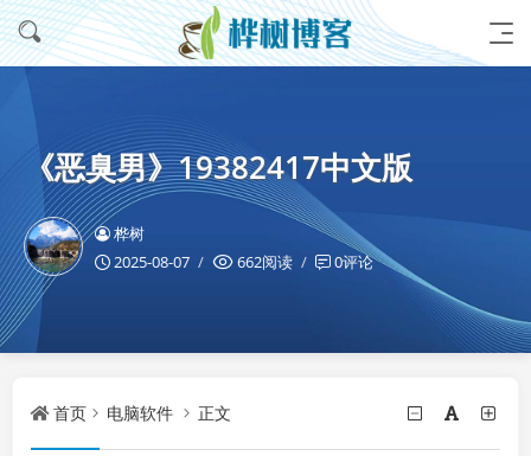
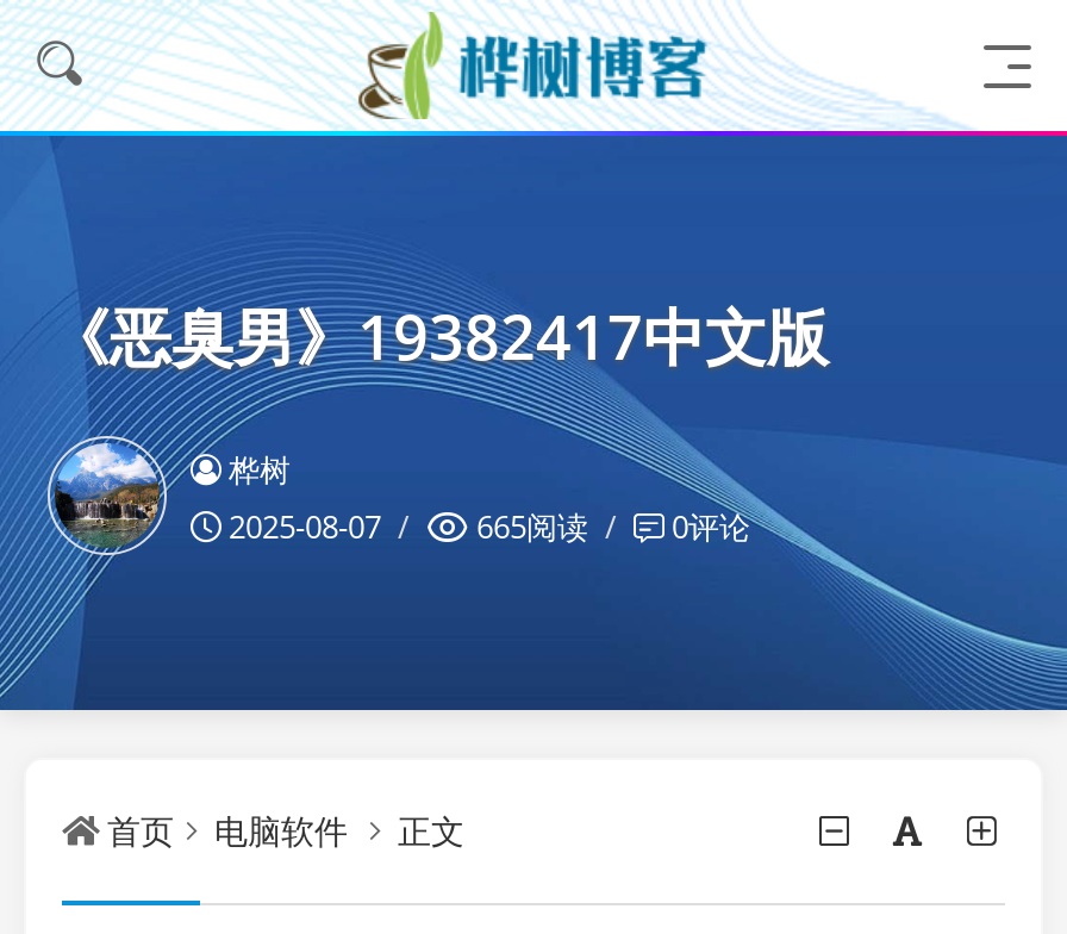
- 662阅读 0评论
+ 665阅读 0评论
